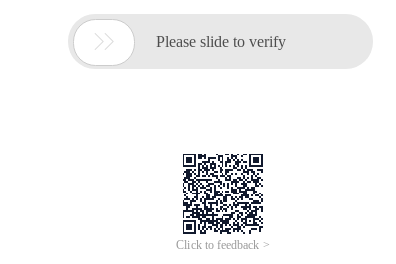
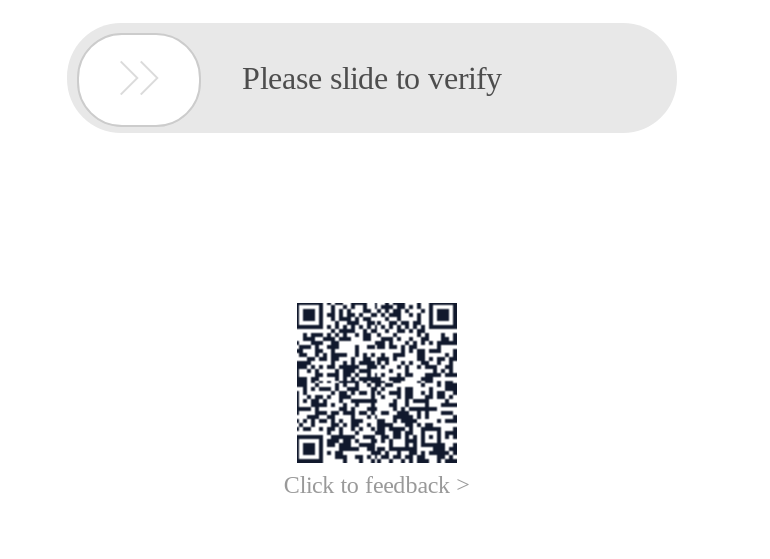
- [image]
+ [image]
